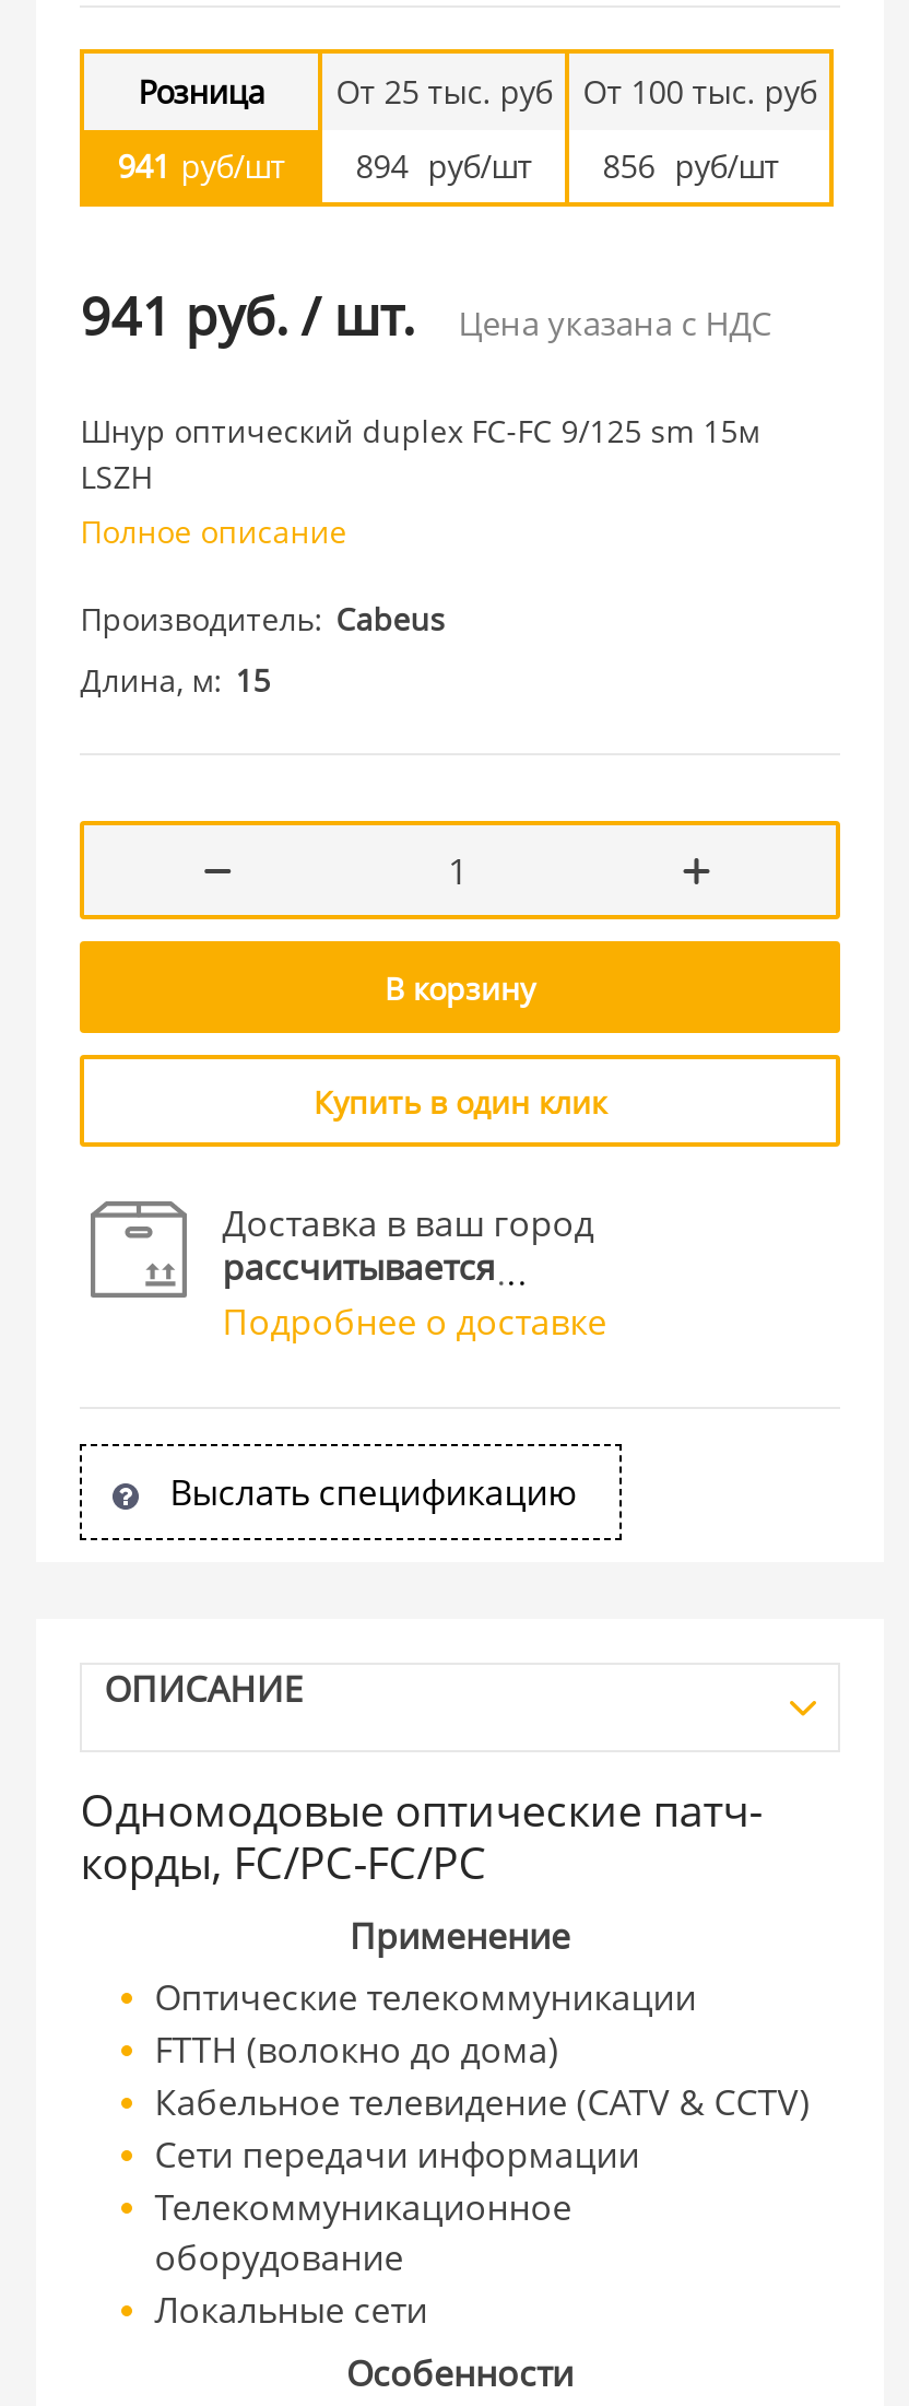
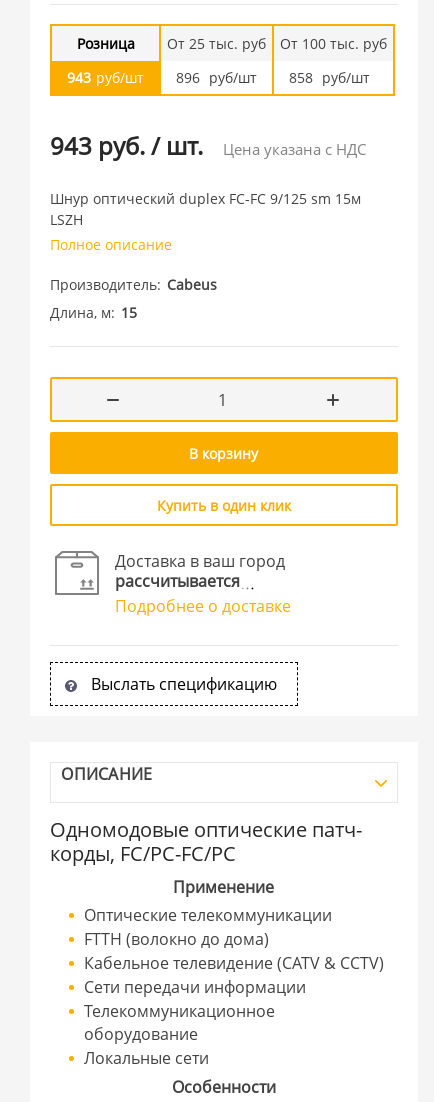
- 941 руб/шт
+ 943 руб/шт

- 894 руб/шт
+ 896 руб/шт

- 856 руб/шт
+ 858 руб/шт

- 941 руб. / шт. Цена указана с НДС
+ 943 руб. / шт. Цена указана с НДС
